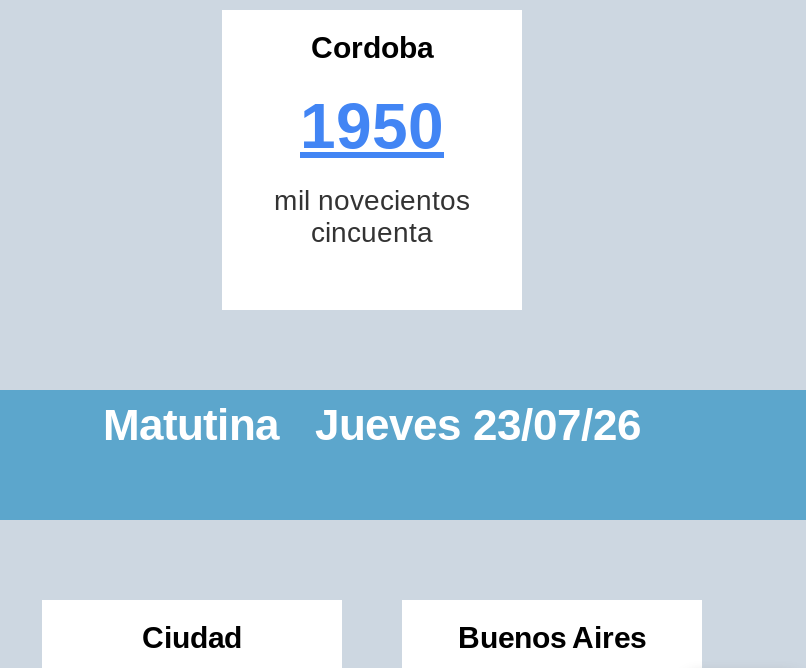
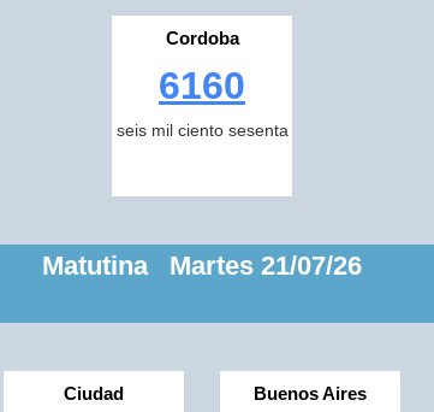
- 1950
- mil novecientos
- cincuenta
+ 6160
+ seis mil ciento sesenta

- Matutina Jueves 23/07/26
+ Matutina Martes 21/07/26
